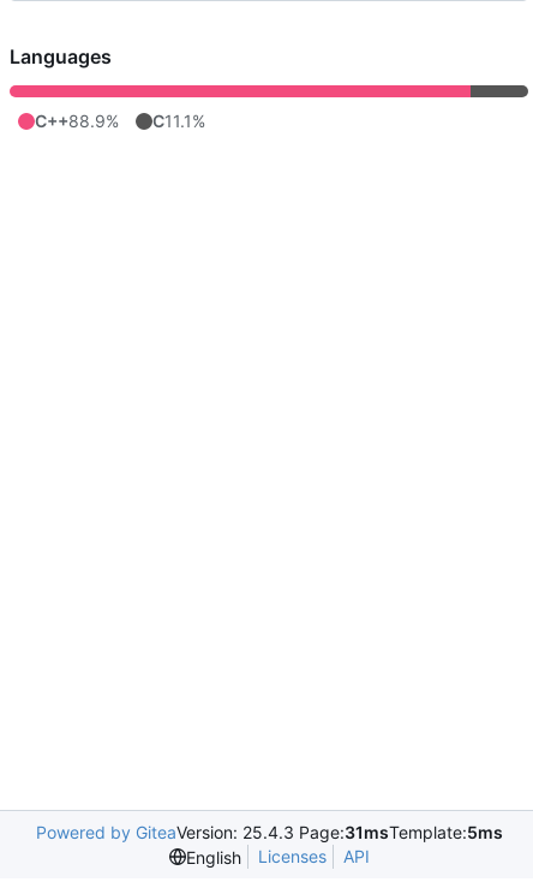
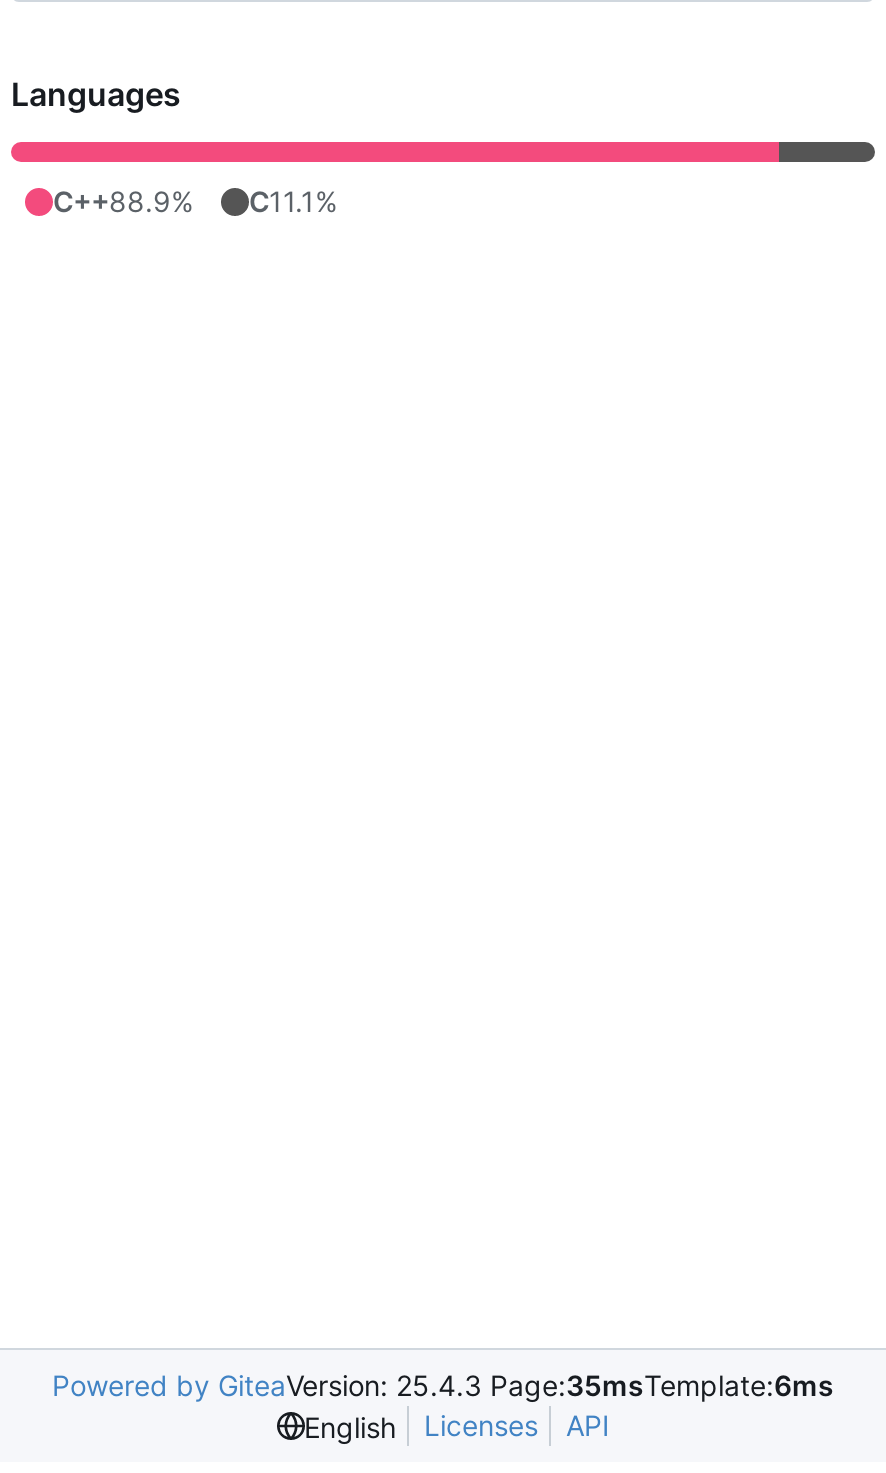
- Powered by GiteaVersion: 25.4.3 Page:31msTemplate:5ms
+ Powered by GiteaVersion: 25.4.3 Page:35msTemplate:6ms
